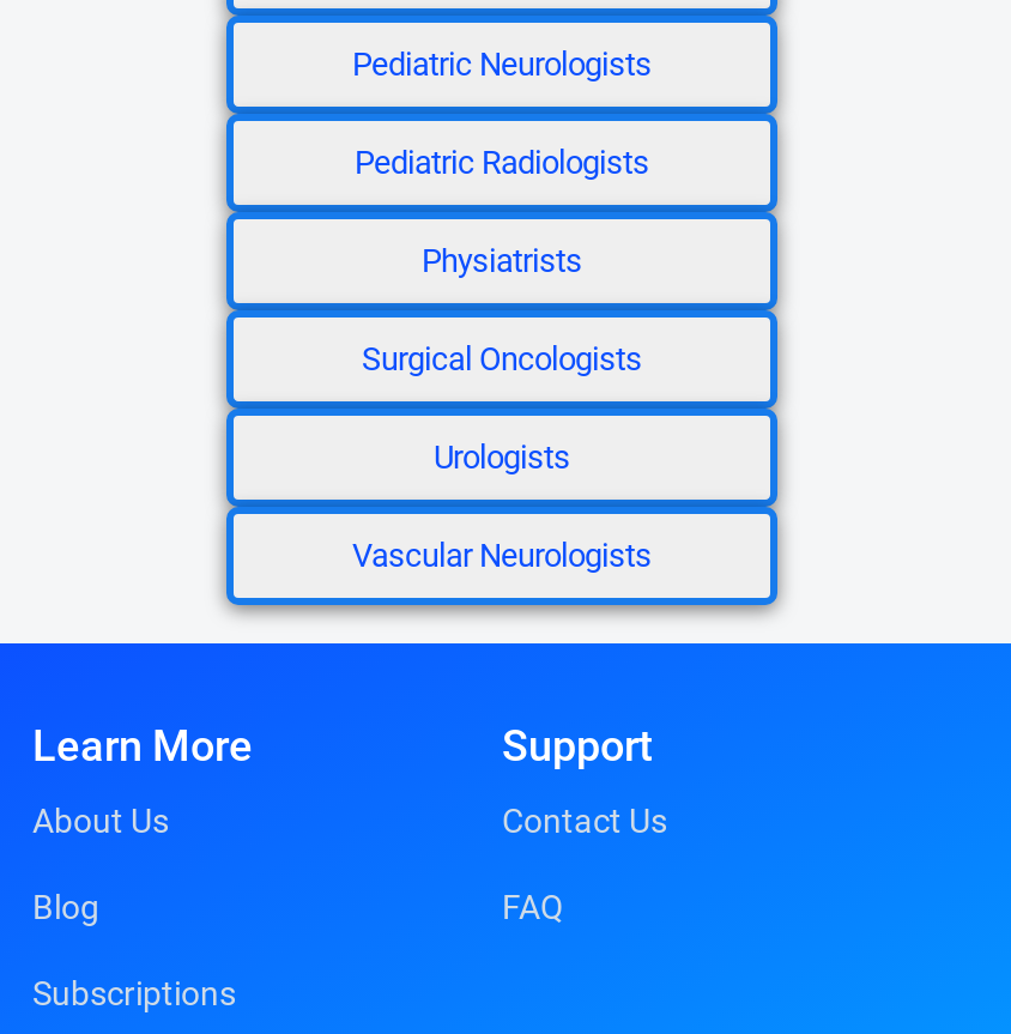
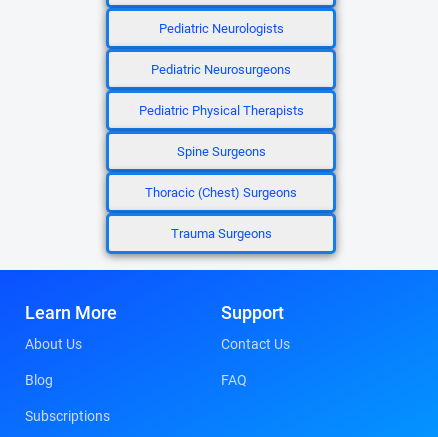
- Pediatric Radiologists
+ Pediatric Neurosurgeons

- Physiatrists
+ Pediatric Physical Therapists

- Surgical Oncologists
+ Spine Surgeons

- Urologists
+ Thoracic (Chest) Surgeons

- Vascular Neurologists
+ Trauma Surgeons
